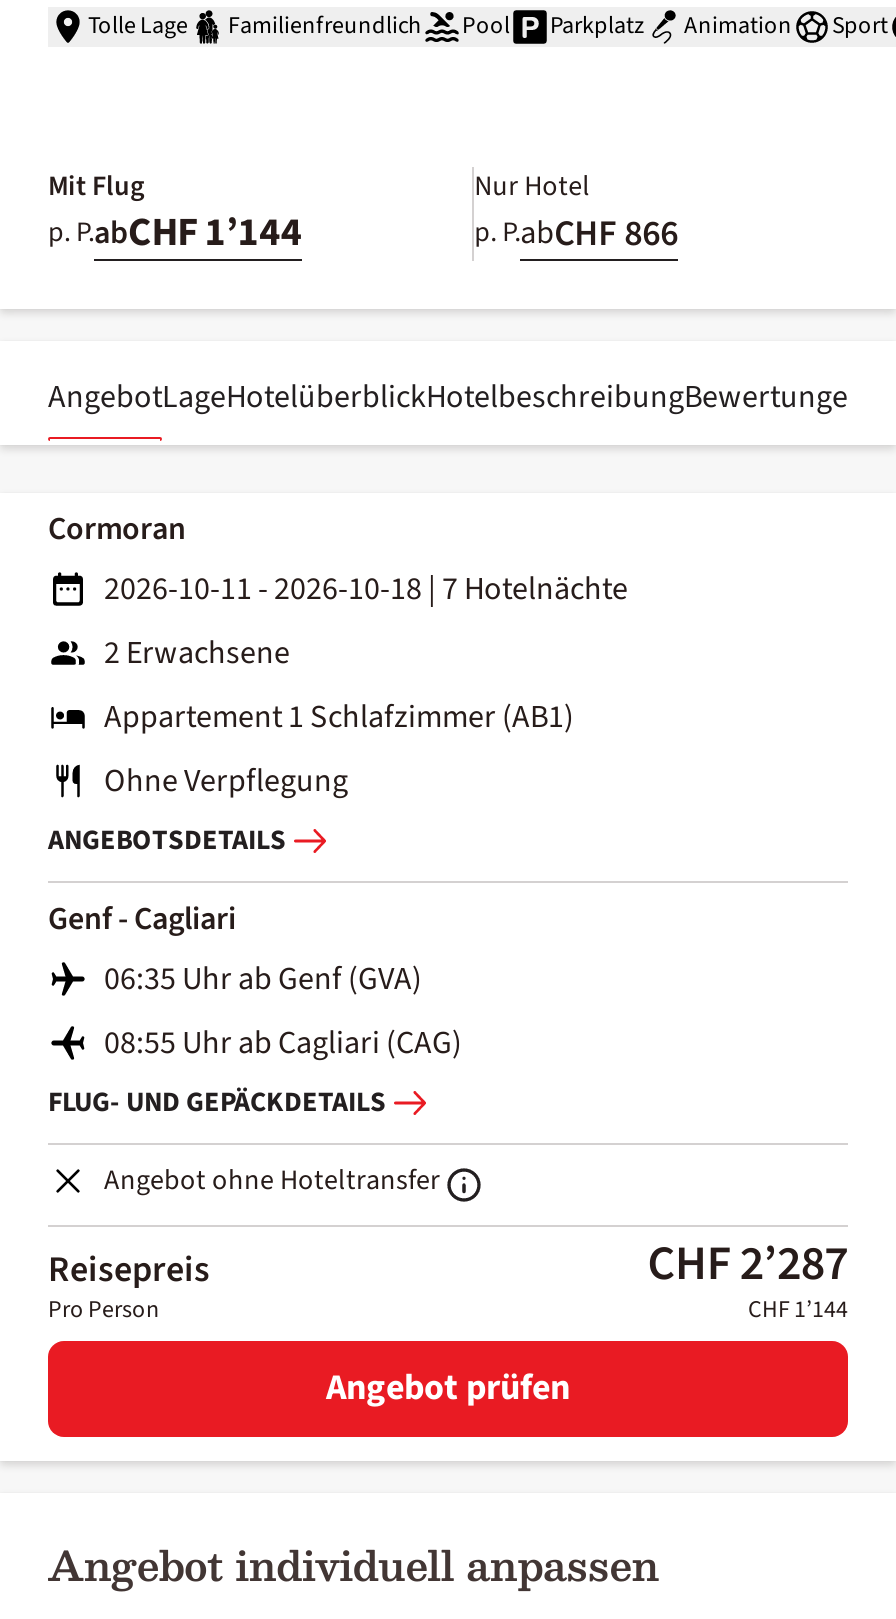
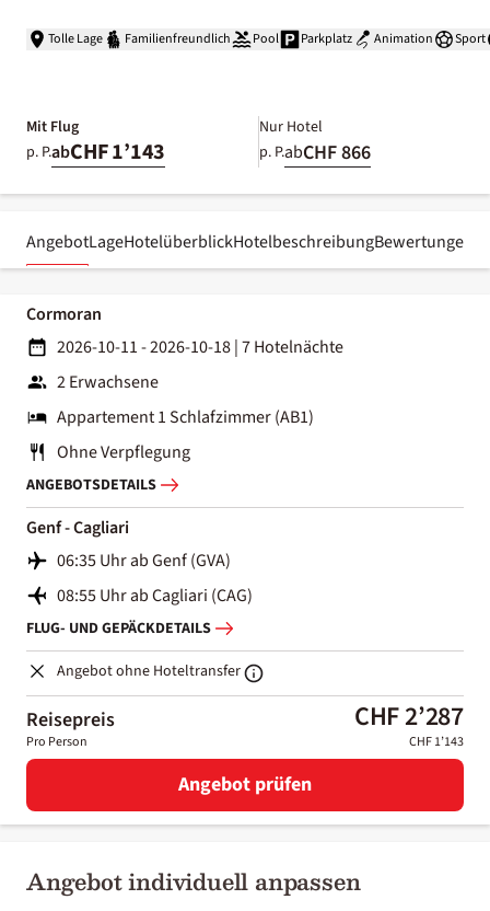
- p. P.abCHF 1’144
+ p. P.abCHF 1’143

- CHF 1’144
+ CHF 1’143
